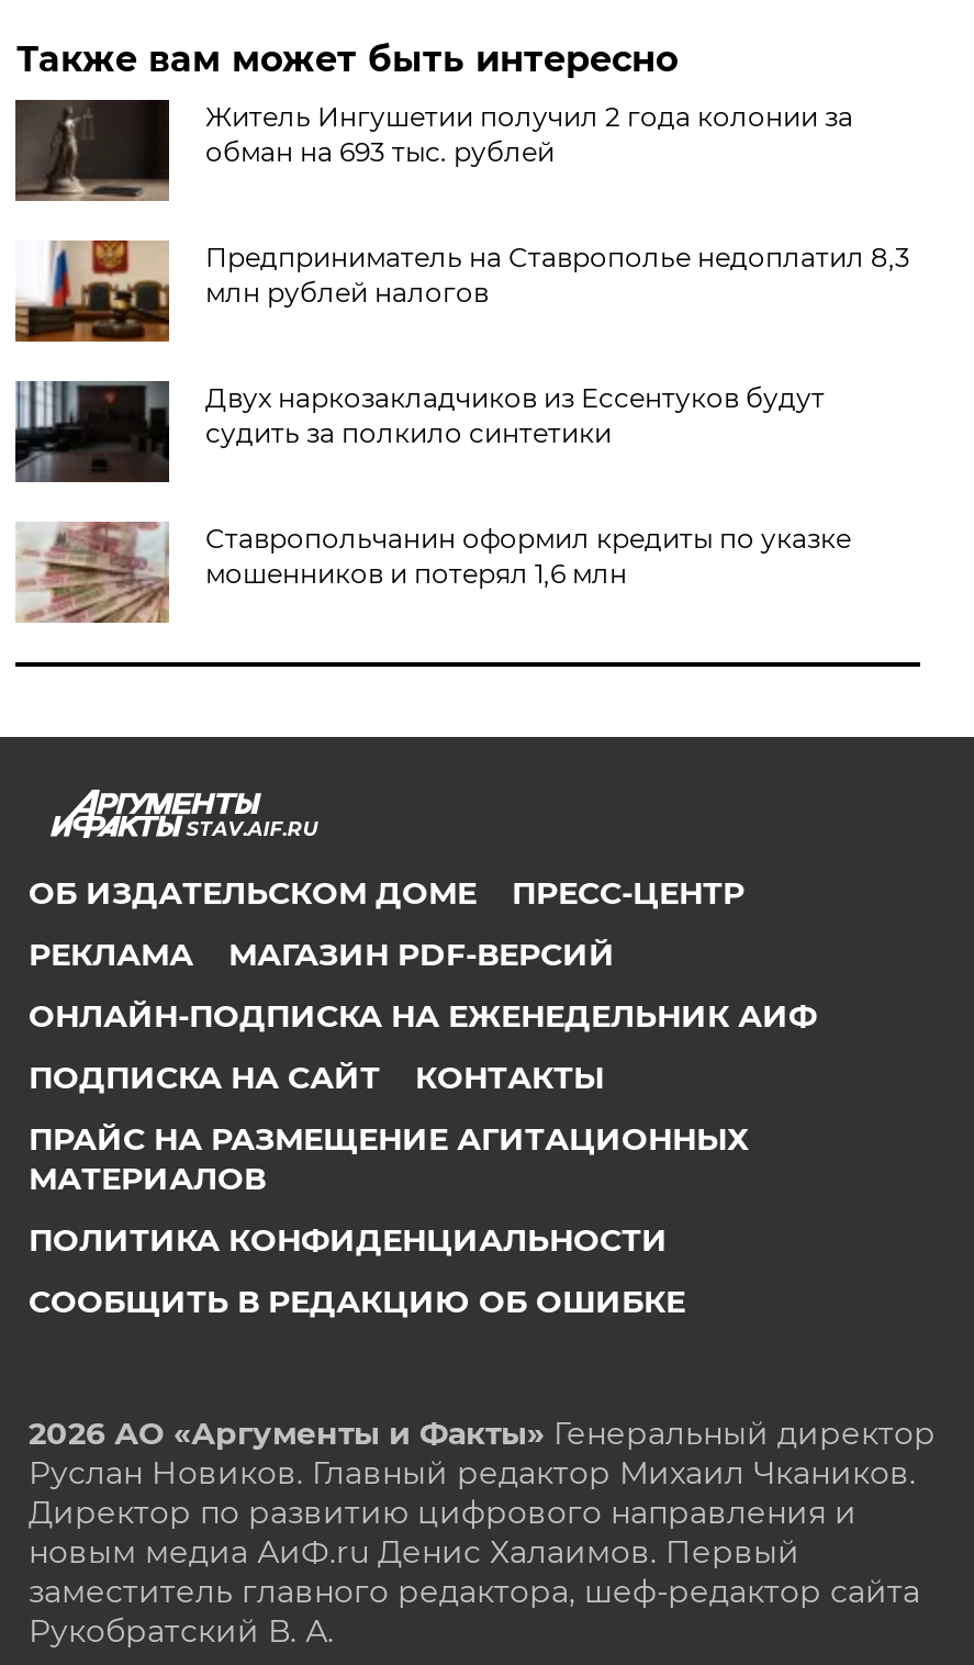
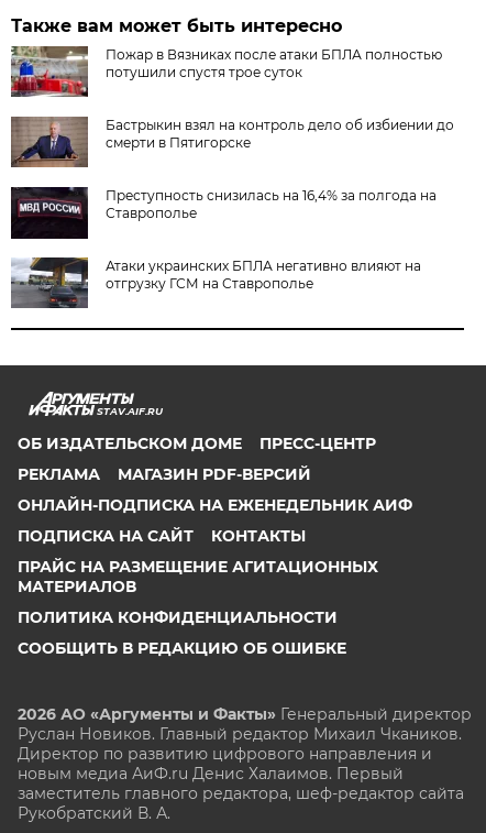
- [image]
- Житель Ингушетии получил 2 года колонии за
- обман на 693 тыс. рублей
+ [image]
+ Пожар в Вязниках после атаки БПЛА полностью
+ потушили спустя трое суток

- [image]
- Предприниматель на Ставрополье недоплатил 8,3
- млн рублей налогов
+ [image]
+ Бастрыкин взял на контроль дело об избиении до
+ смерти в Пятигорске

- [image]
- Двух наркозакладчиков из Ессентуков будут
- судить за полкило синтетики
+ [image]
+ Преступность снизилась на 16,4% за полгода на
+ Ставрополье

- [image]
- Ставропольчанин оформил кредиты по указке
- мошенников и потерял 1,6 млн
+ [image]
+ Атаки украинских БПЛА негативно влияют на
+ отгрузку ГСМ на Ставрополье
